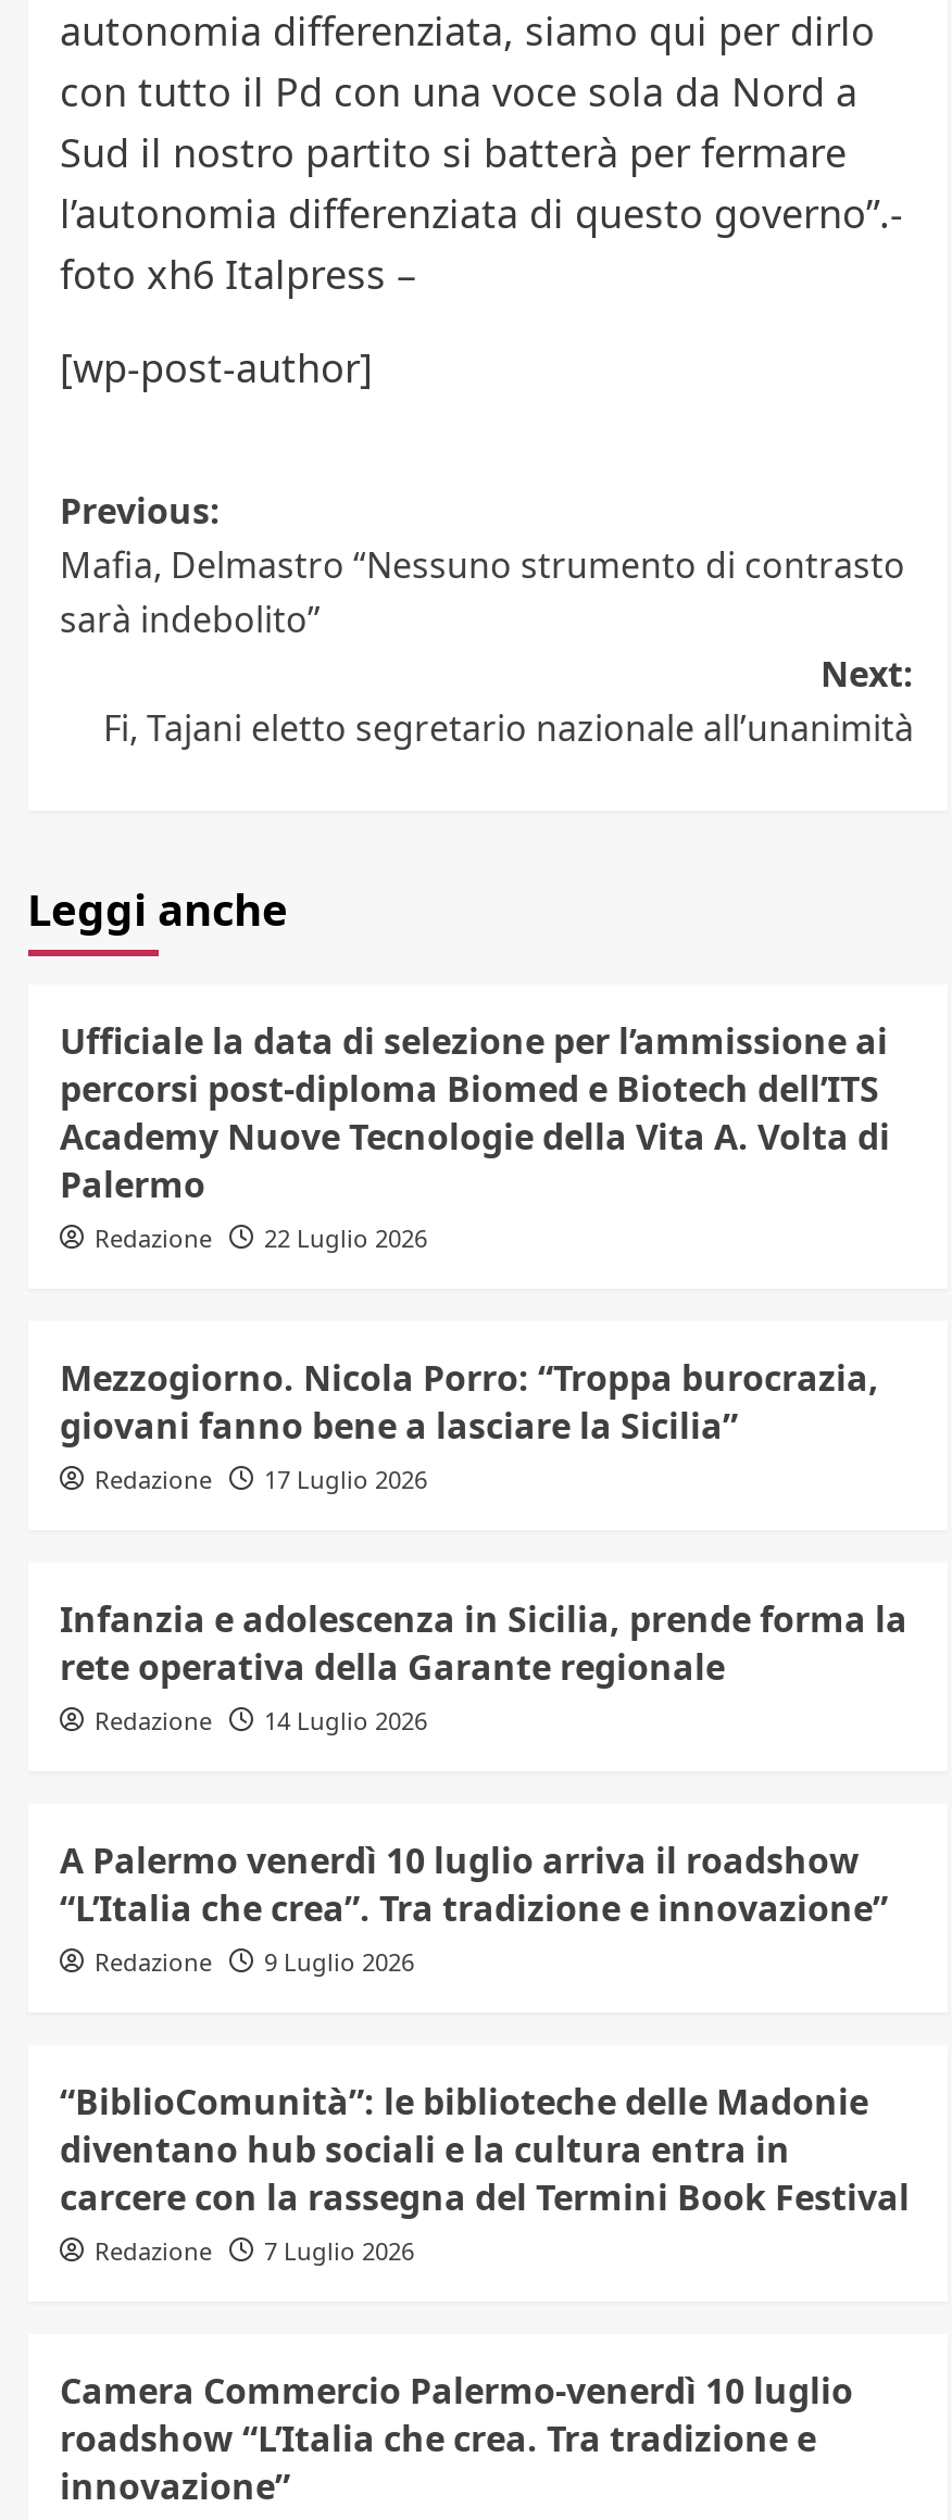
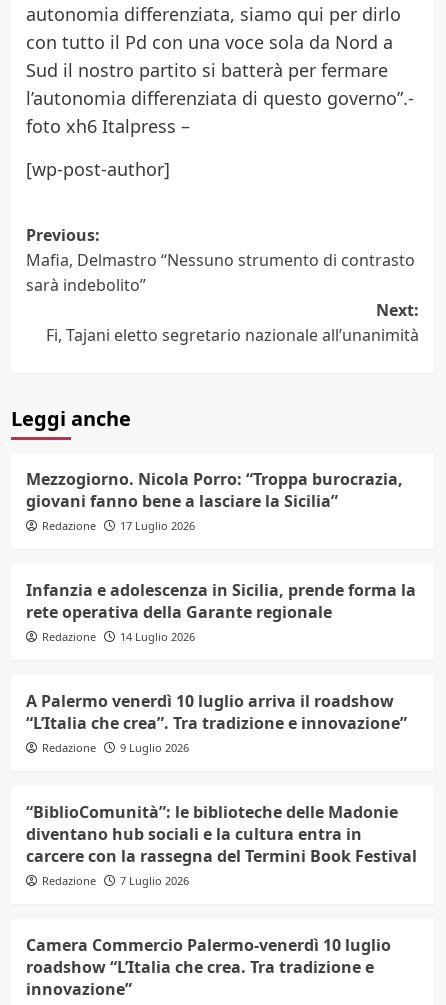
- Ufficiale la data di selezione per l’ammissione ai
- percorsi post-diploma Biomed e Biotech dell’ITS
- Academy Nuove Tecnologie della Vita A. Volta di
- Palermo
- Redazione
- 22 Luglio 2026
